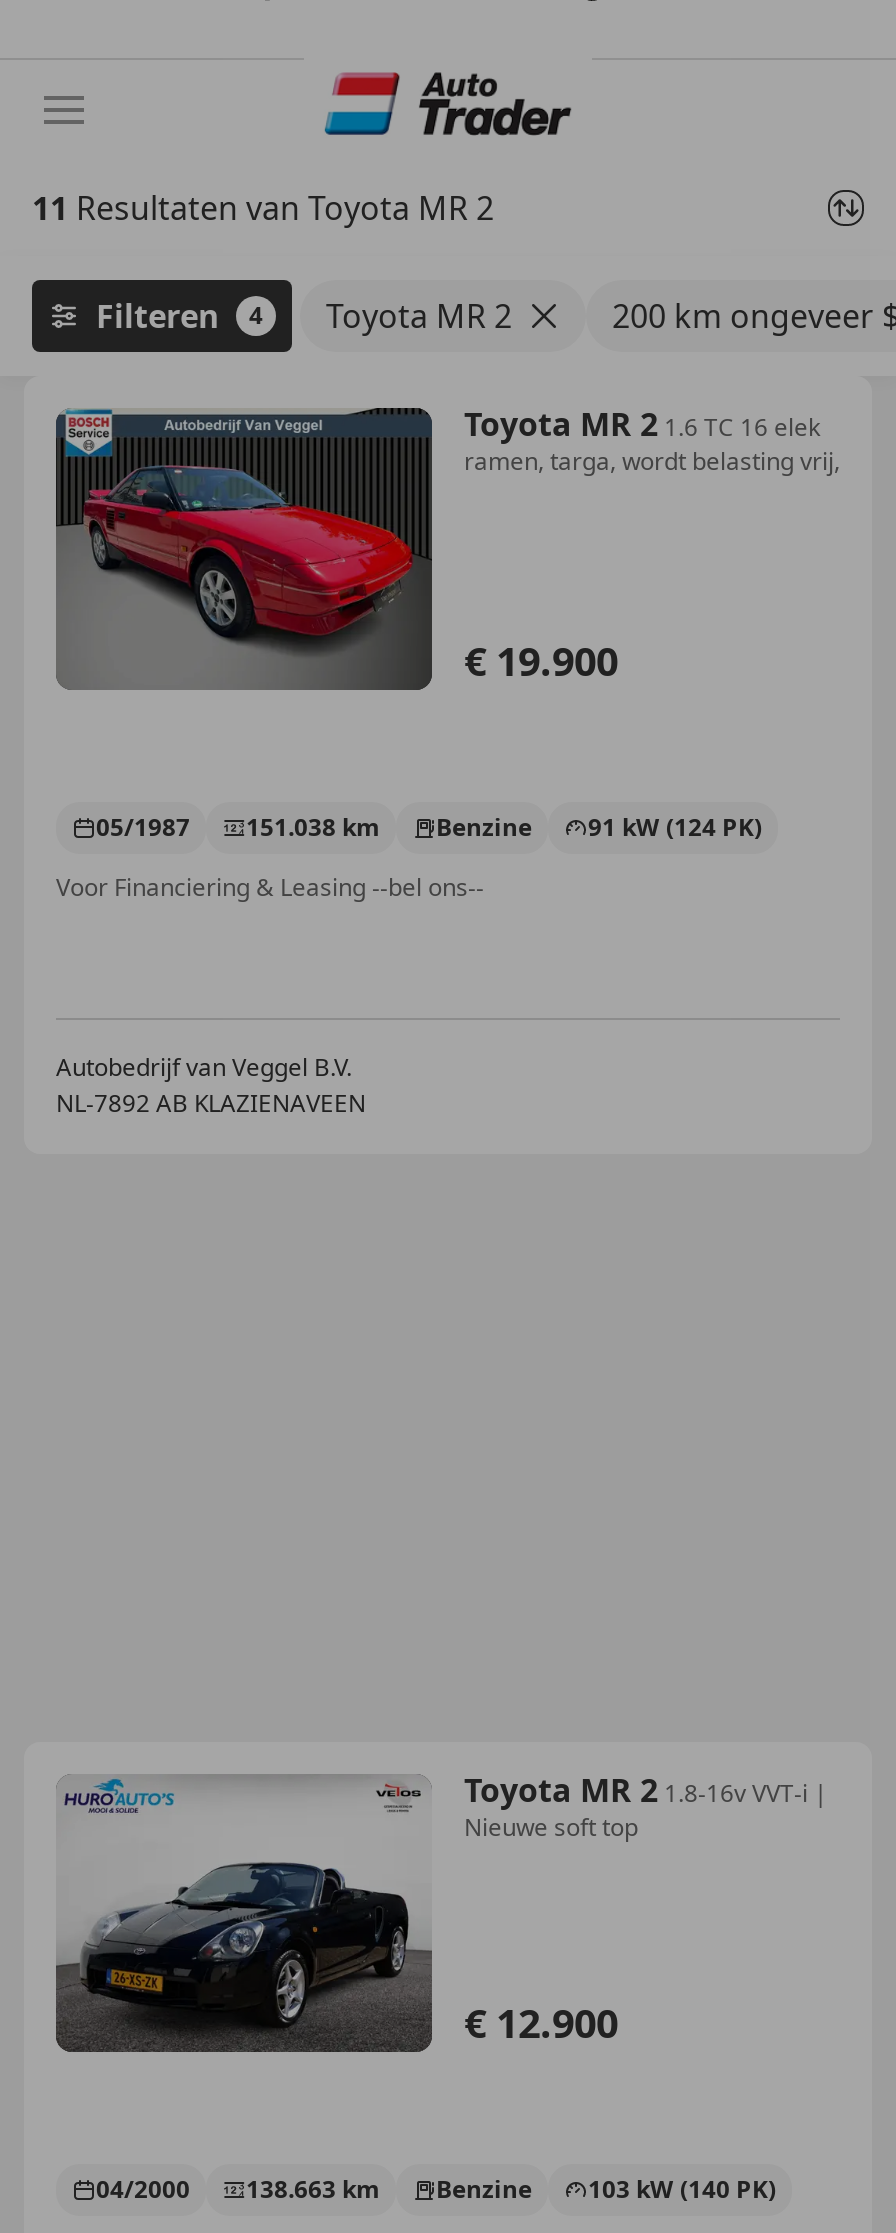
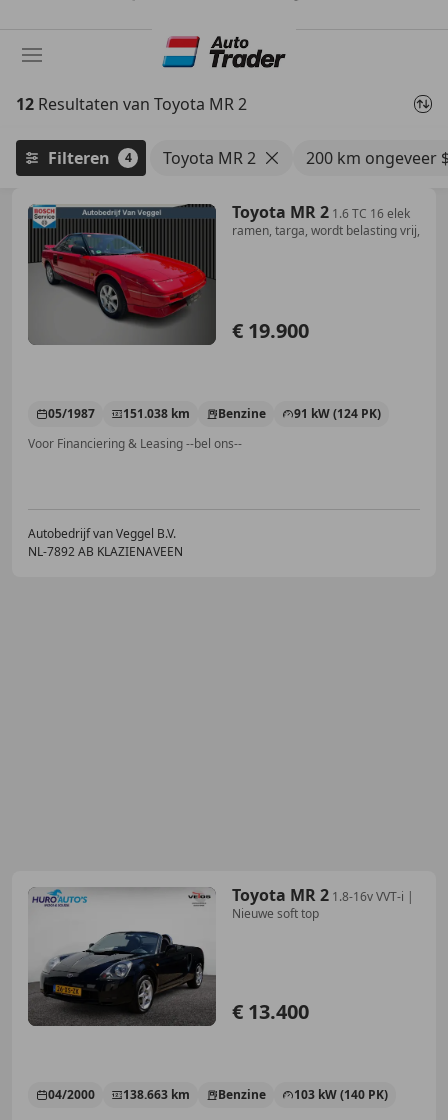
- 11 Resultaten van Toyota MR 2
+ 12 Resultaten van Toyota MR 2

- € 12.900
+ € 13.400
